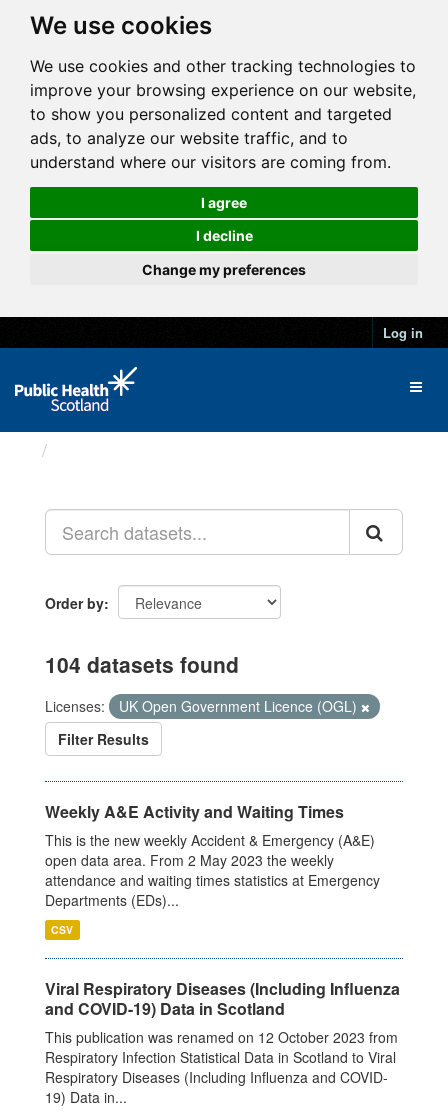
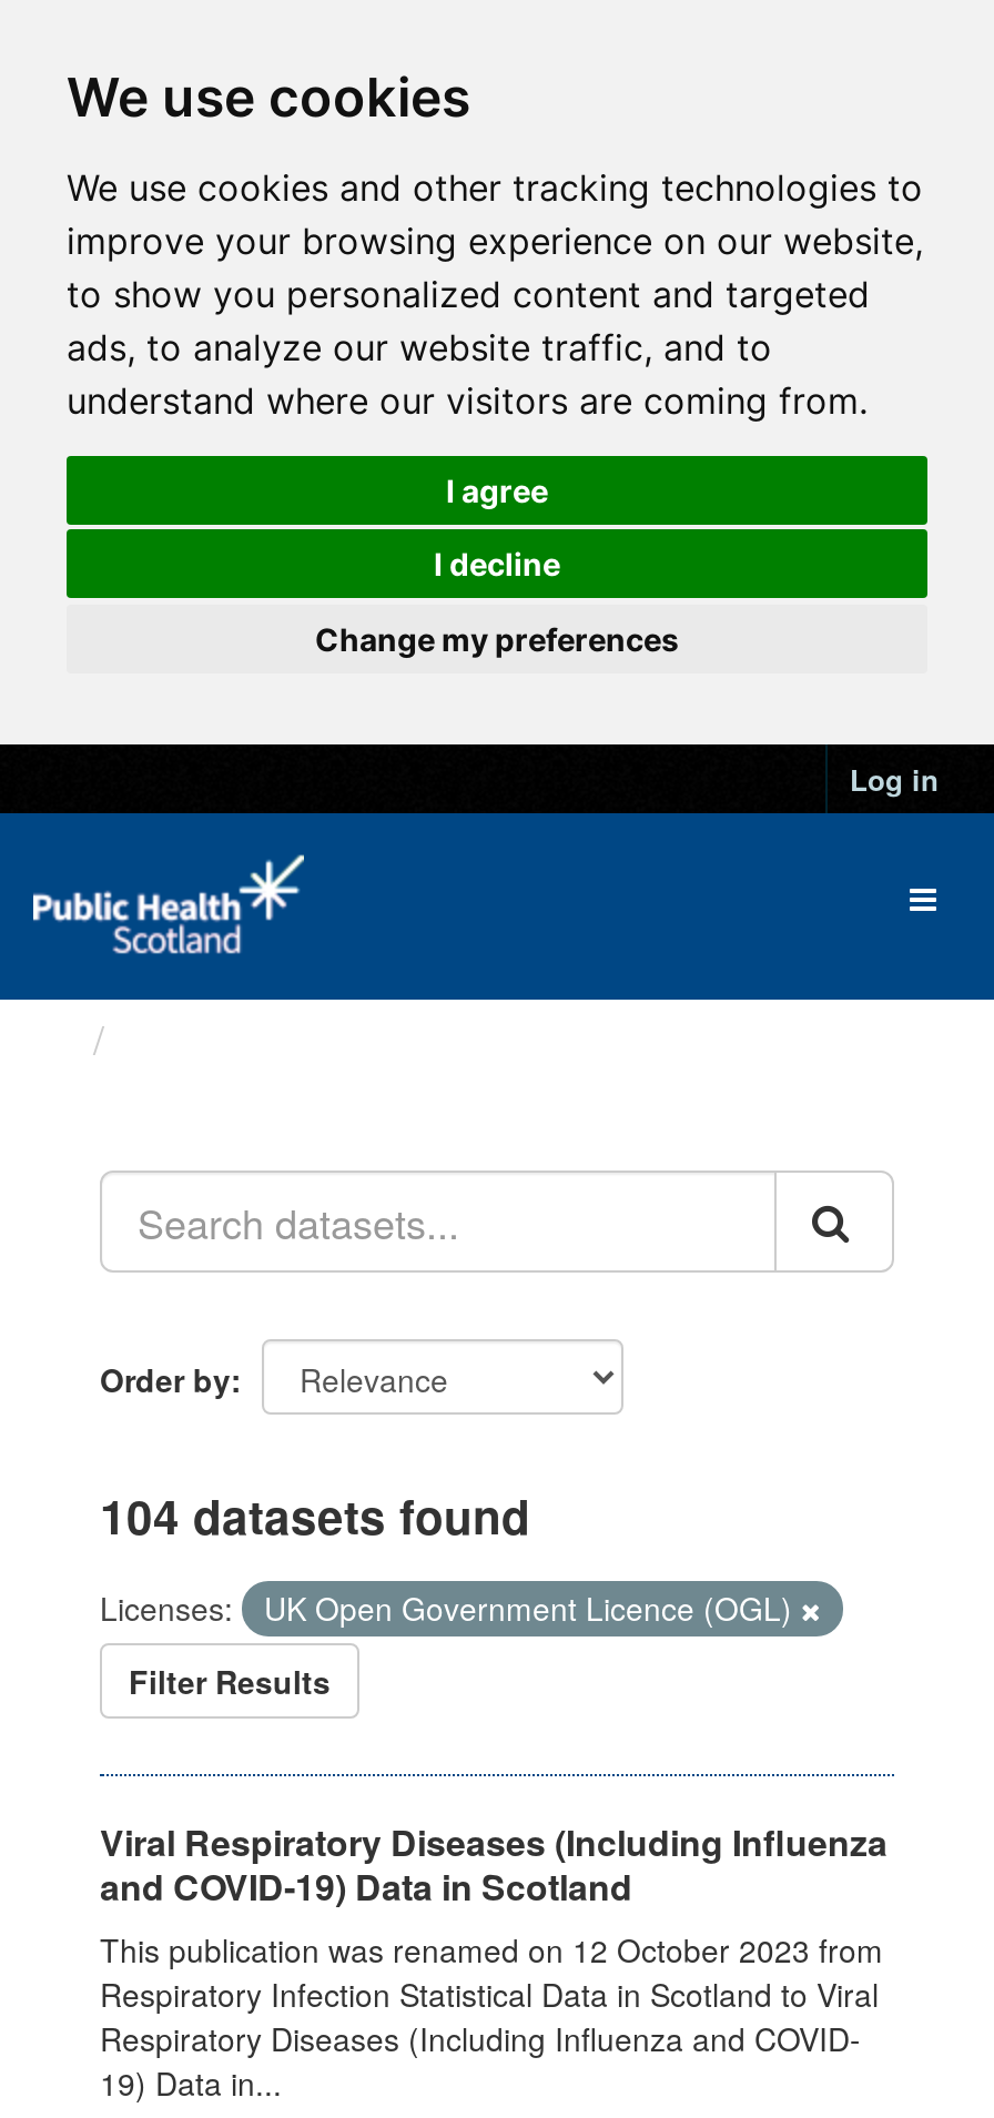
- Weekly A&E Activity and Waiting Times
- This is the new weekly Accident & Emergency (A&E)
- open data area. From 2 May 2023 the weekly
- attendance and waiting times statistics at Emergency
- Departments (EDs)...
- CSV
